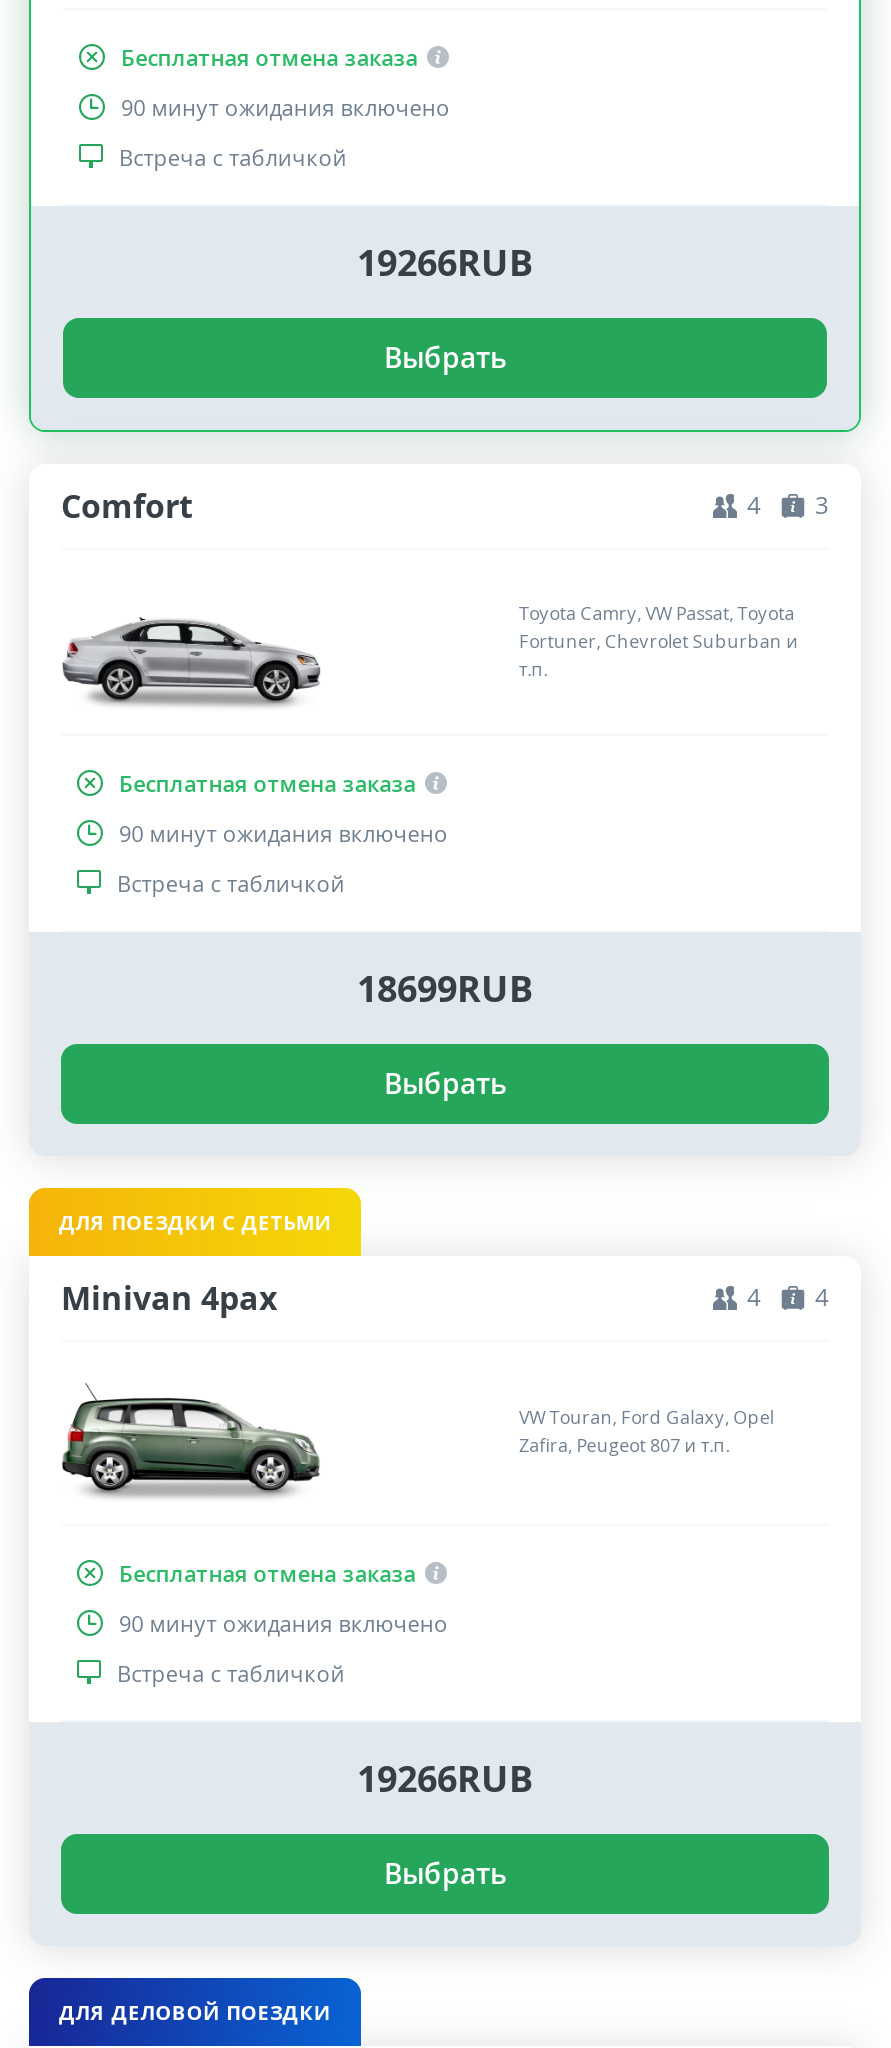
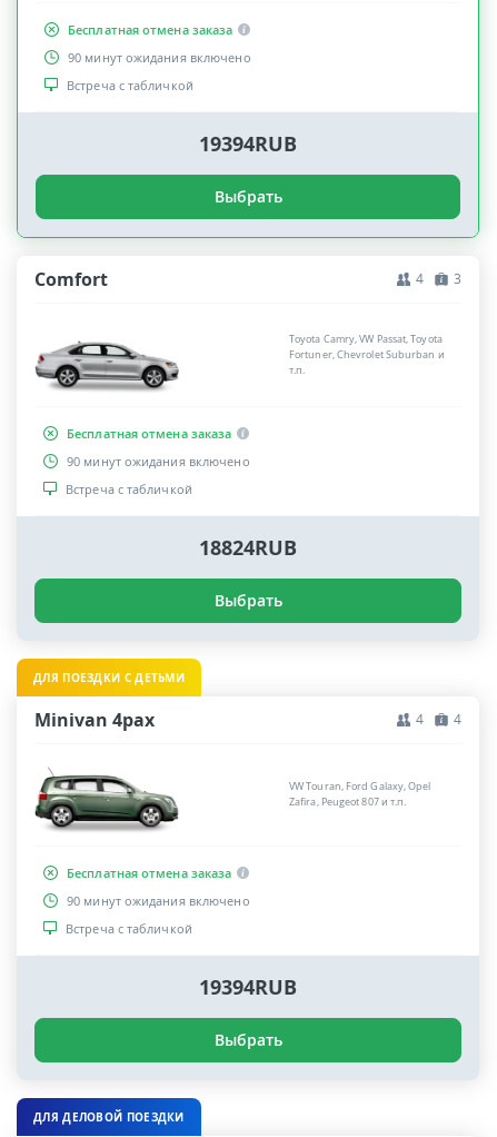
- 19266RUB
+ 19394RUB

- 18699RUB
+ 18824RUB

- 19266RUB
+ 19394RUB
